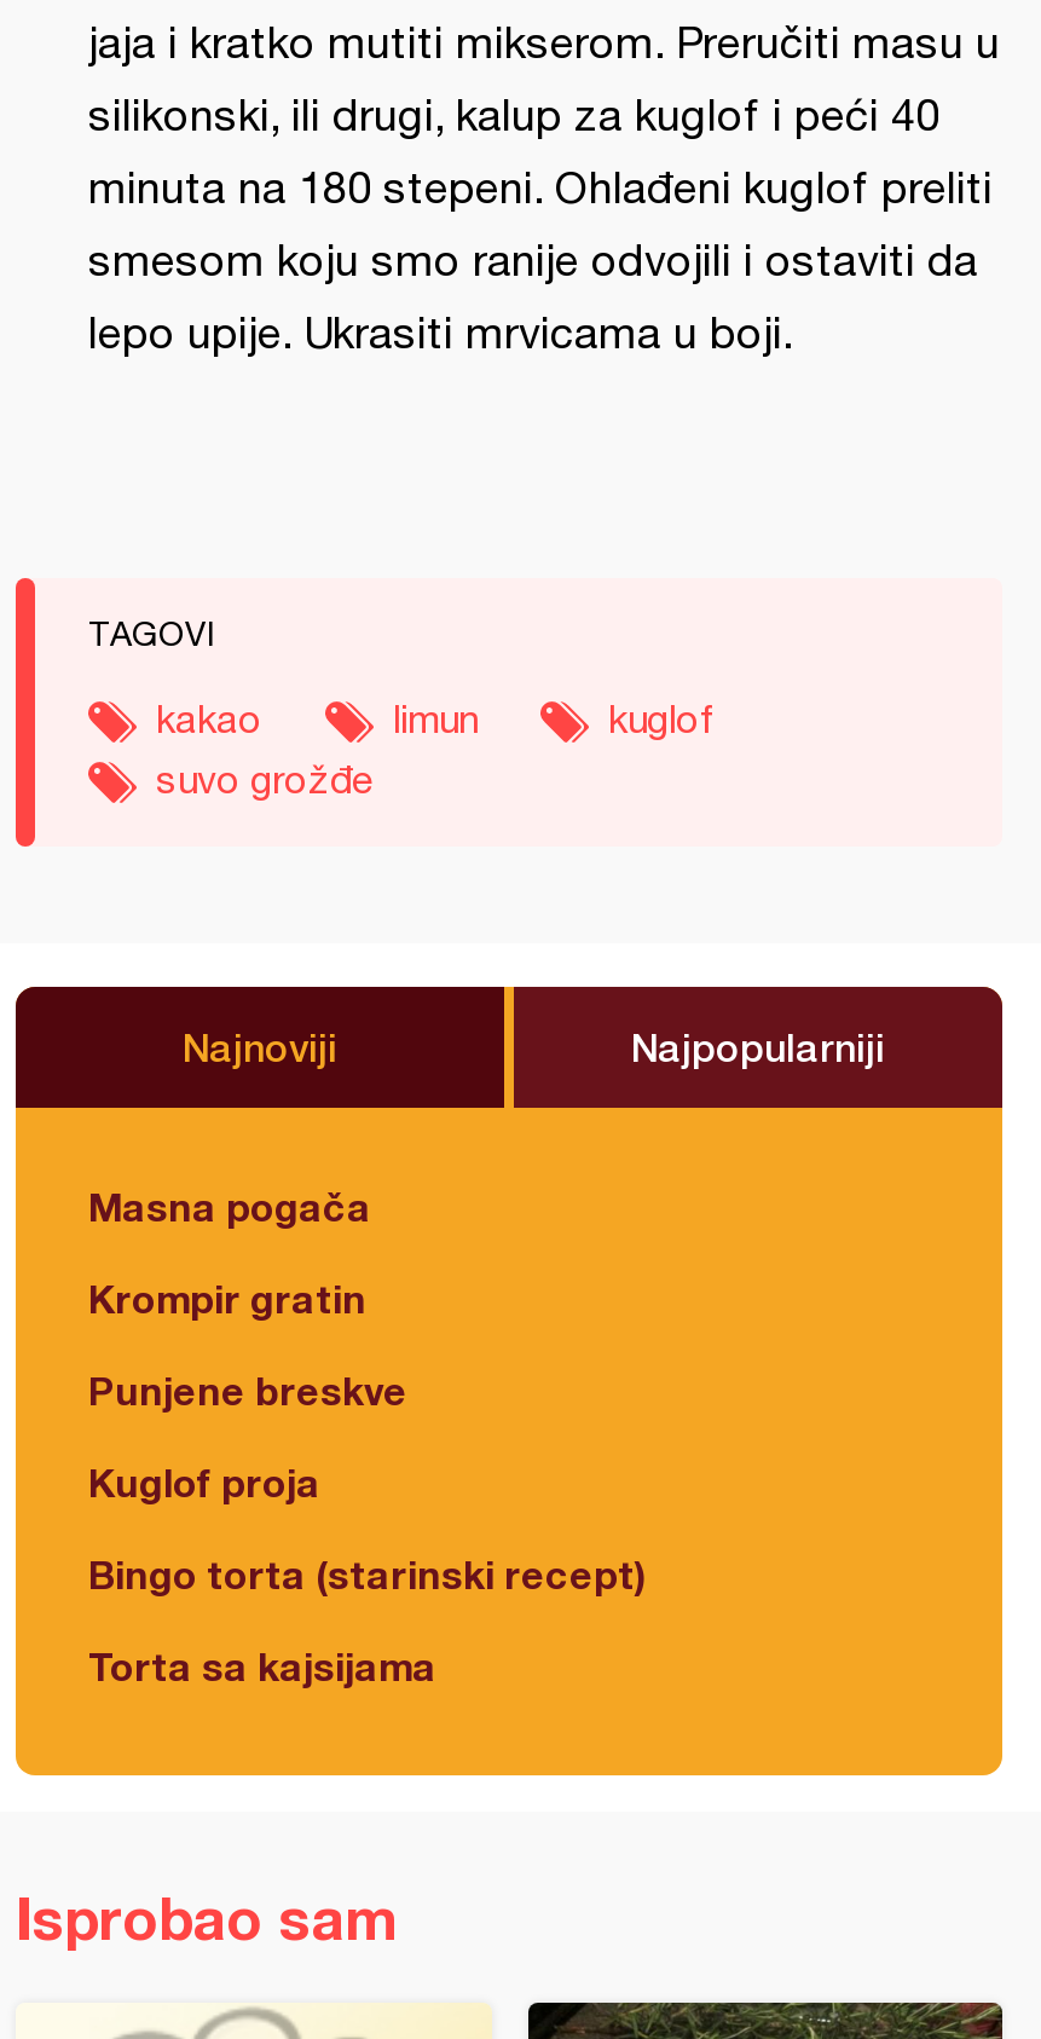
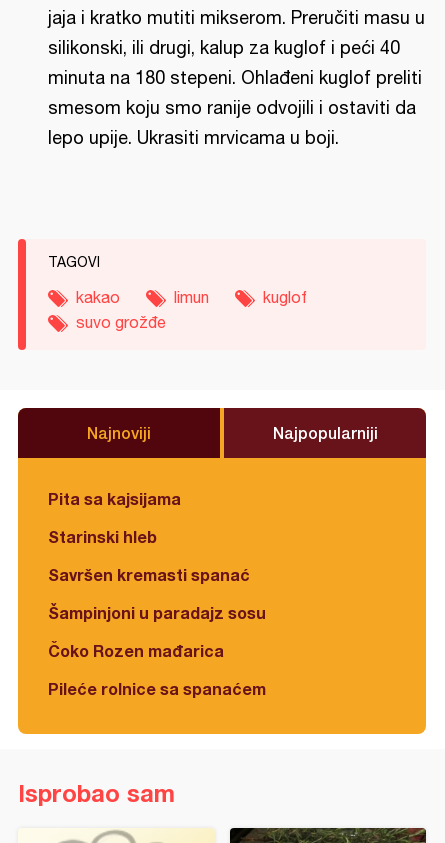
- Masna pogača
+ Pita sa kajsijama

- Krompir gratin
+ Starinski hleb

- Punjene breskve
+ Savršen kremasti spanać

- Kuglof proja
+ Šampinjoni u paradajz sosu

- Bingo torta (starinski recept)
+ Čoko Rozen mađarica

- Torta sa kajsijama
+ Pileće rolnice sa spanaćem
